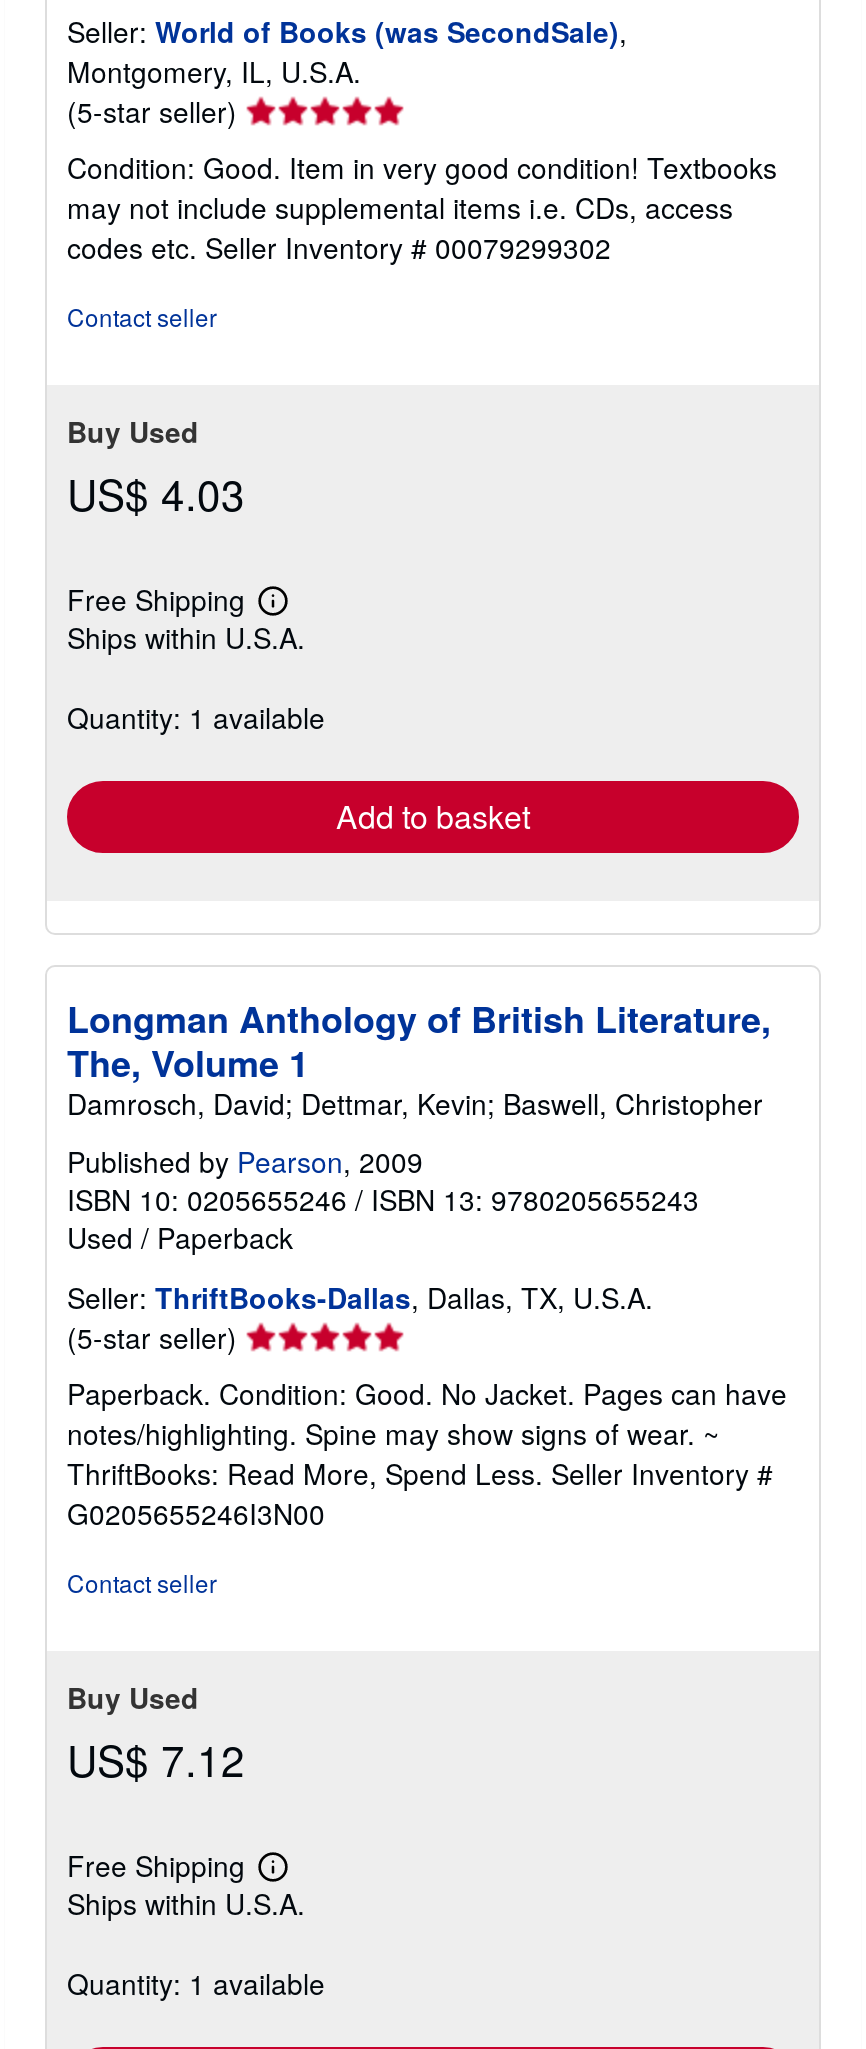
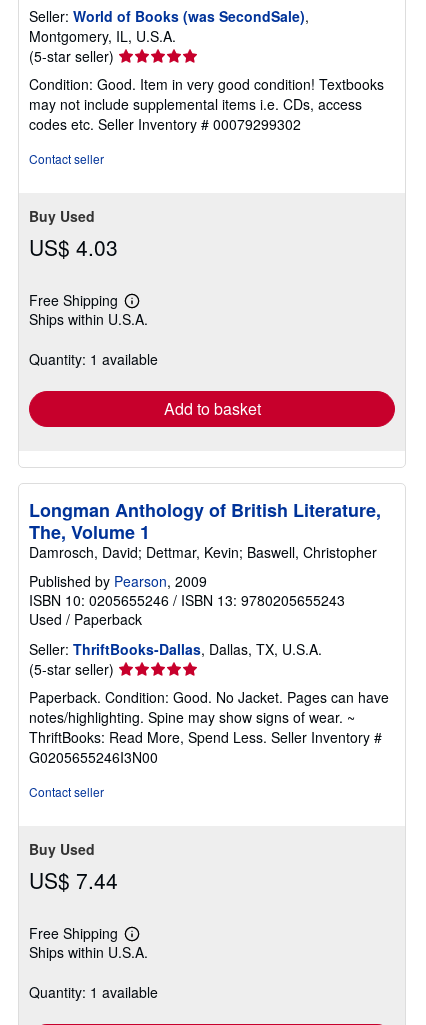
- US$ 7.12
+ US$ 7.44
